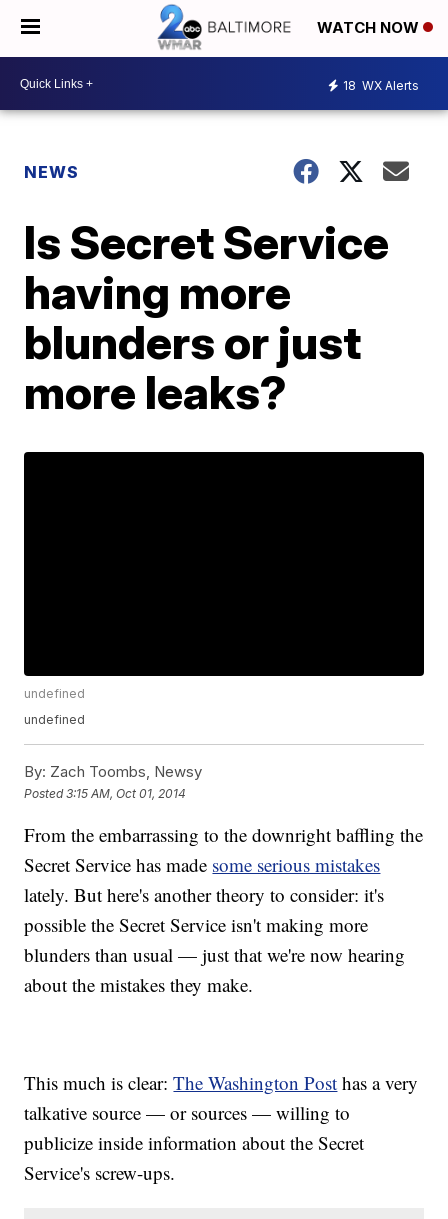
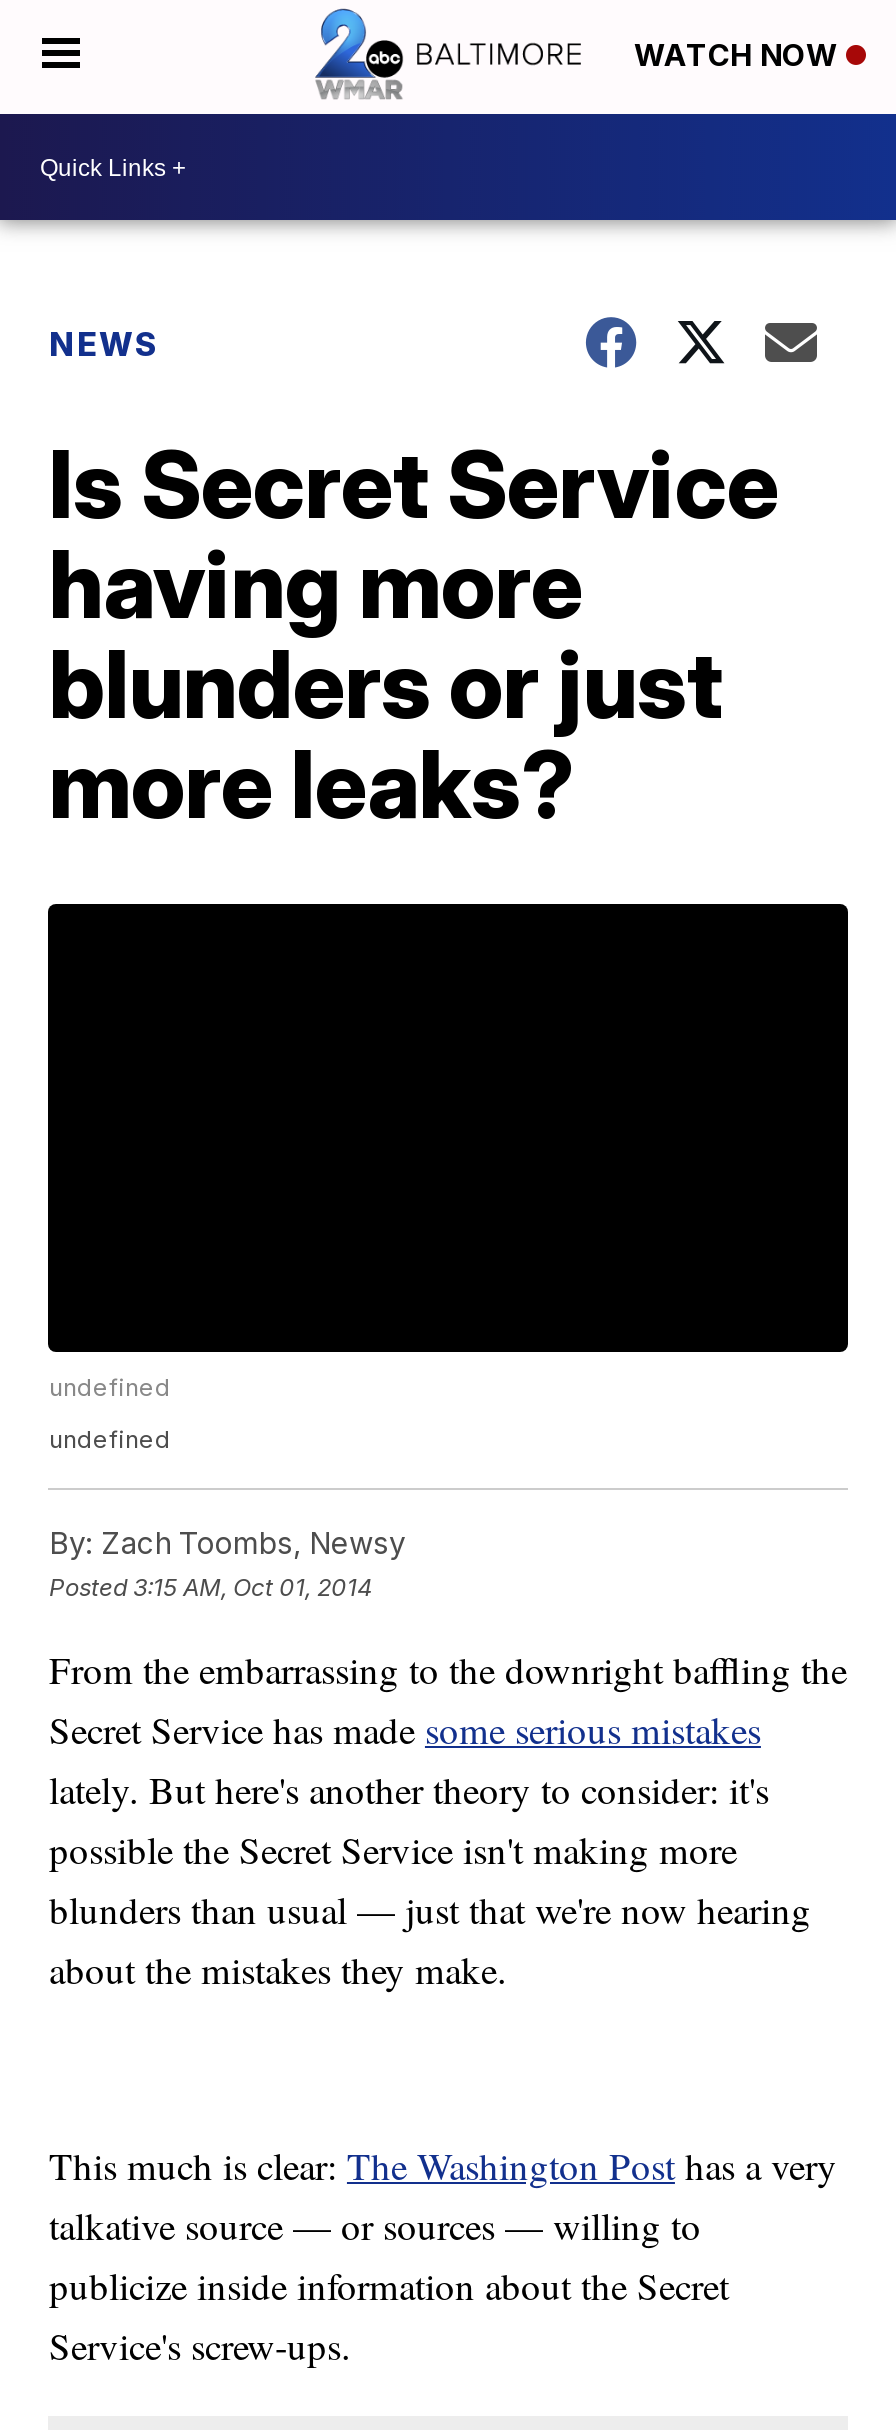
- 18 WX Alerts
